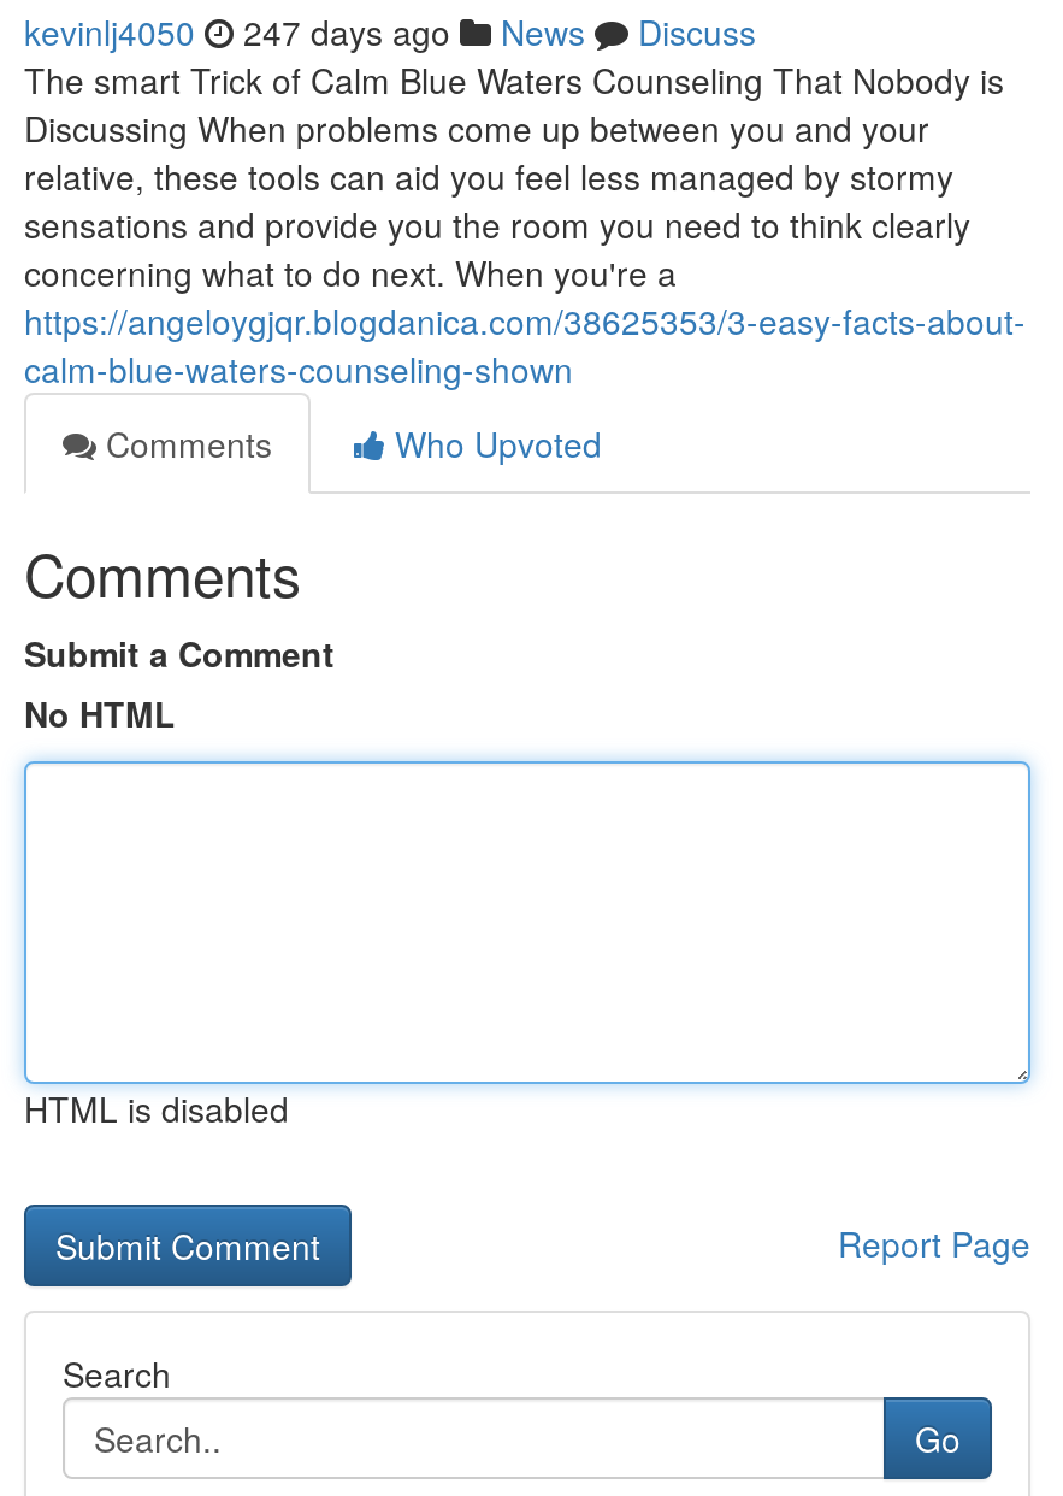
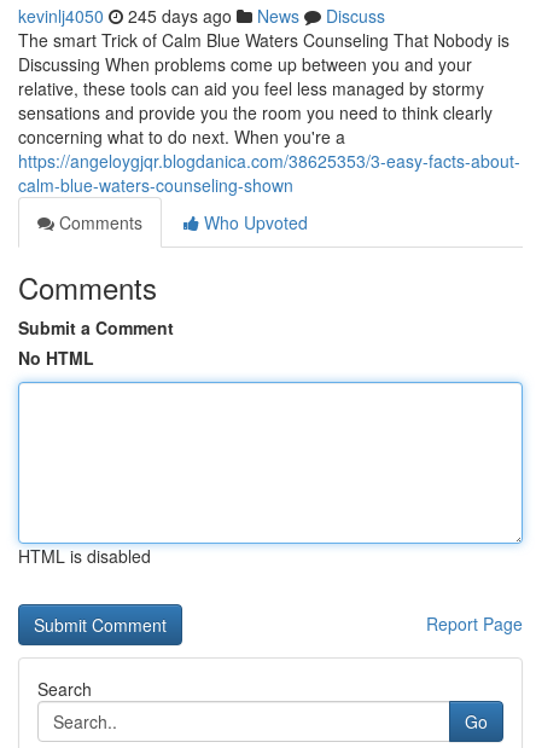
- kevinlj4050 247 days ago News Discuss
+ kevinlj4050 245 days ago News Discuss
